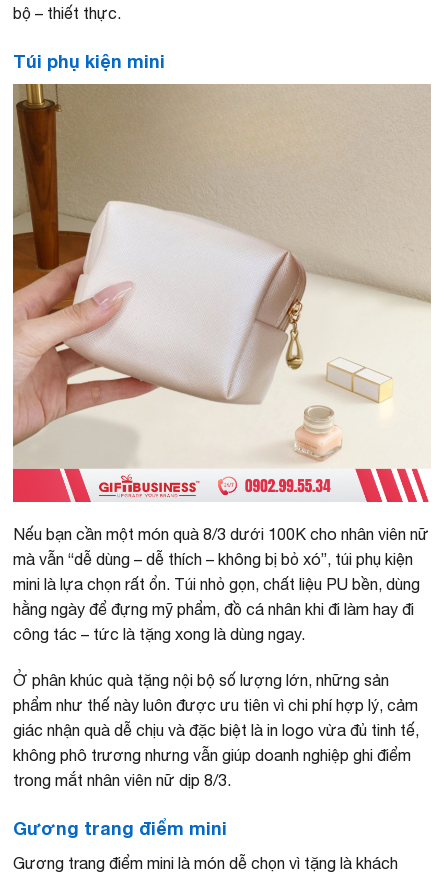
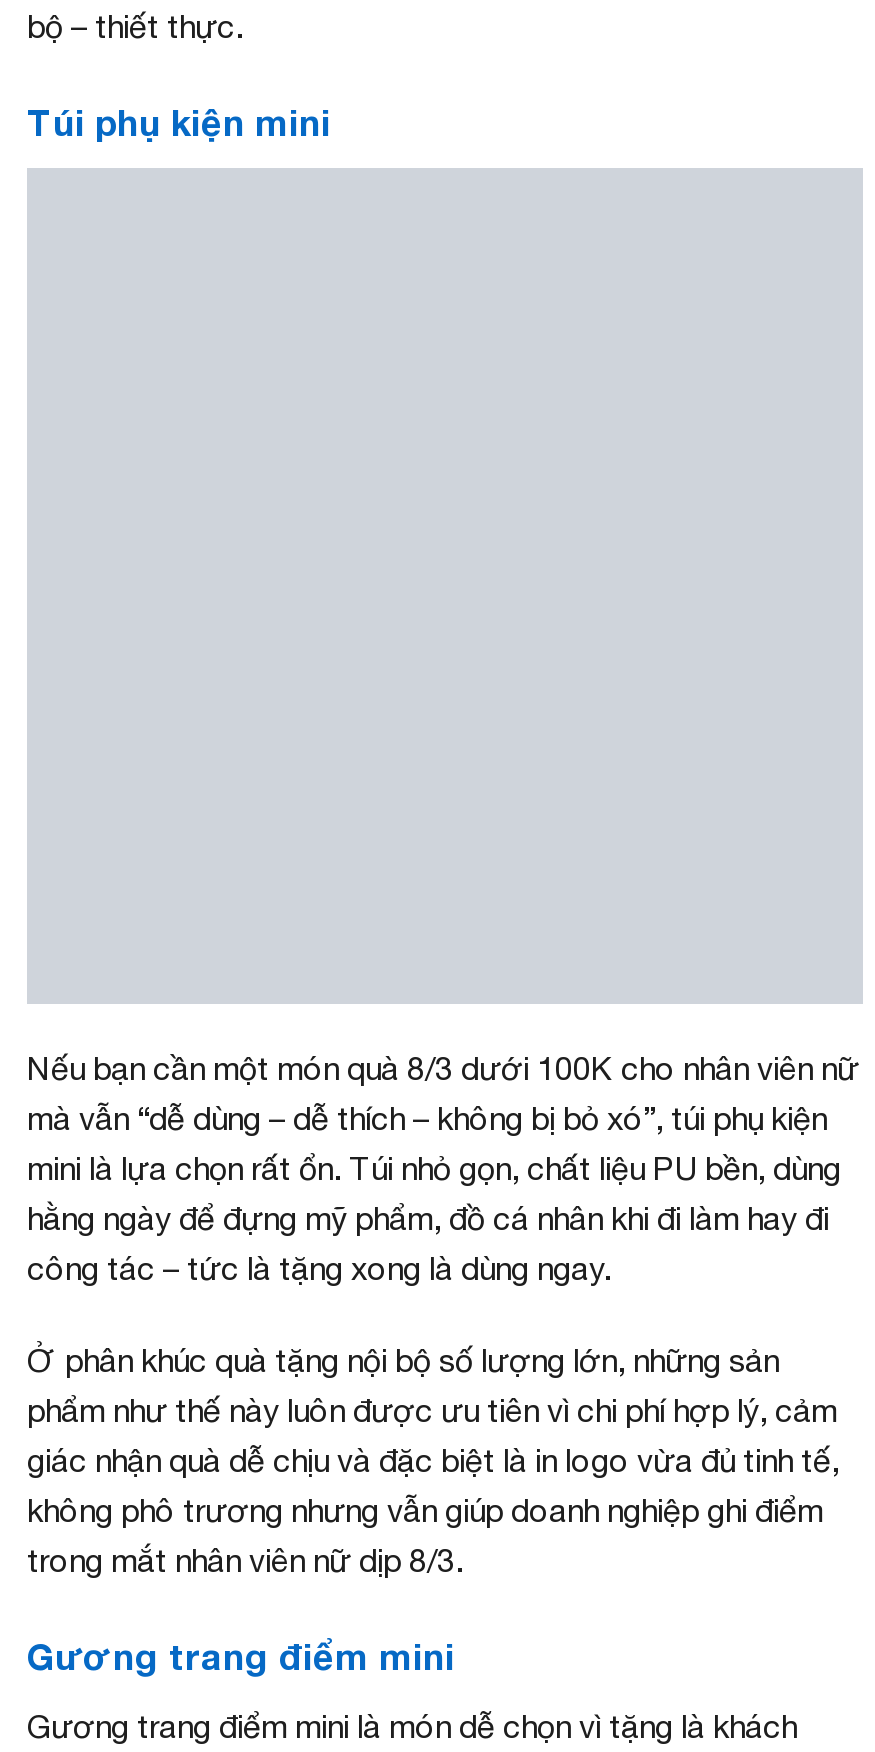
- [image]
